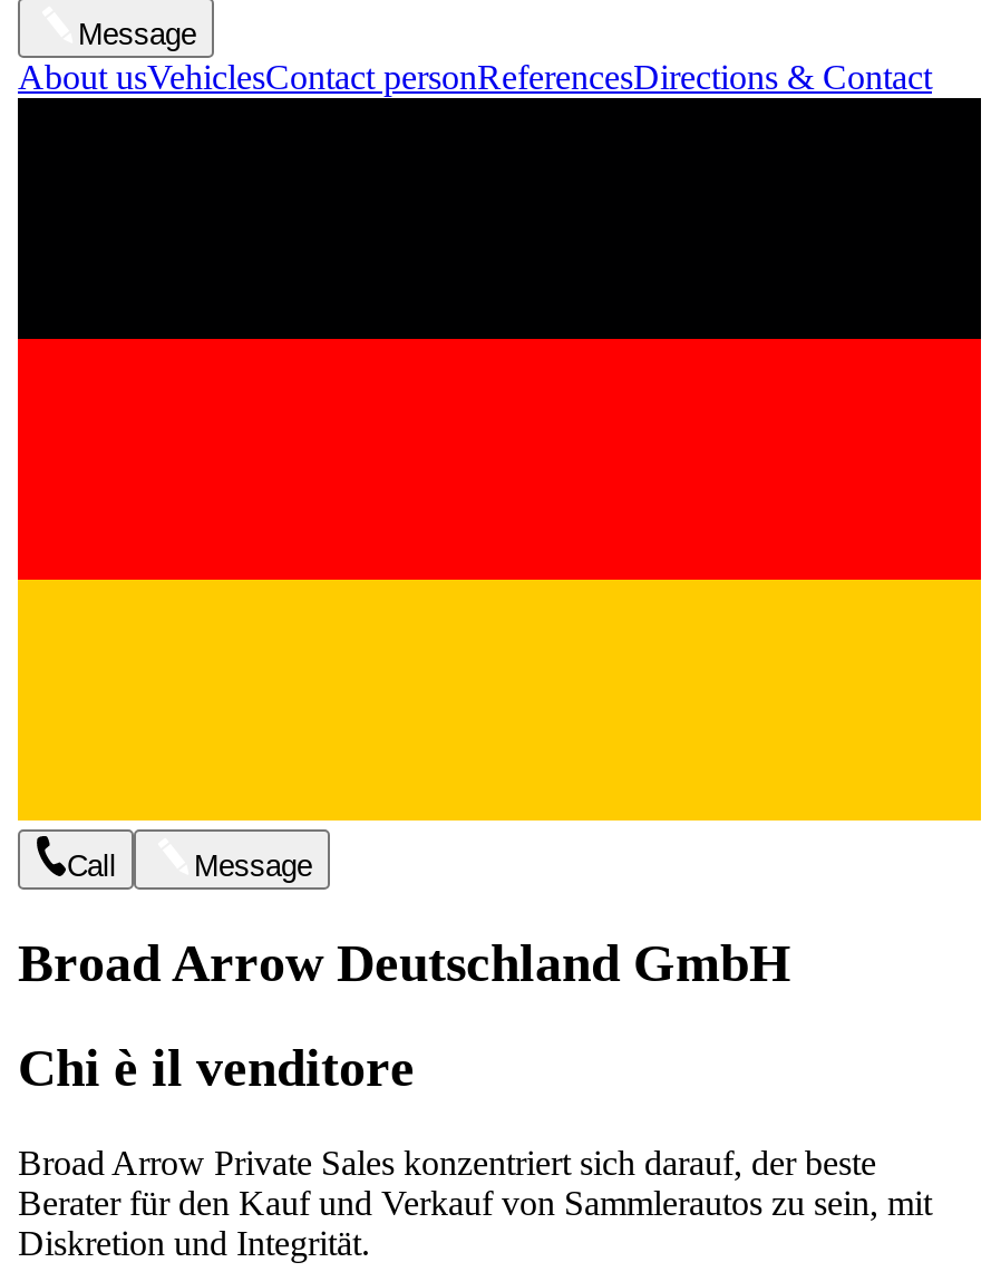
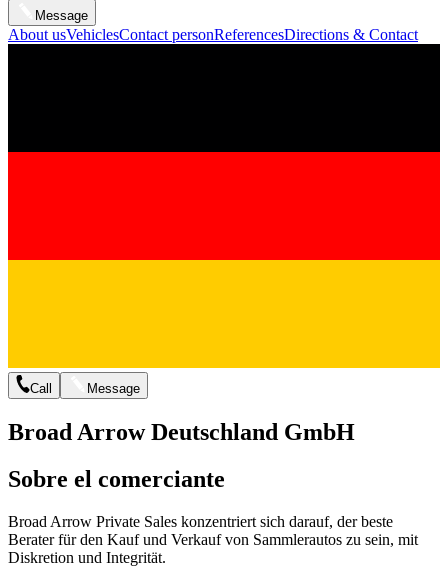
- Chi è il venditore
+ Sobre el comerciante
